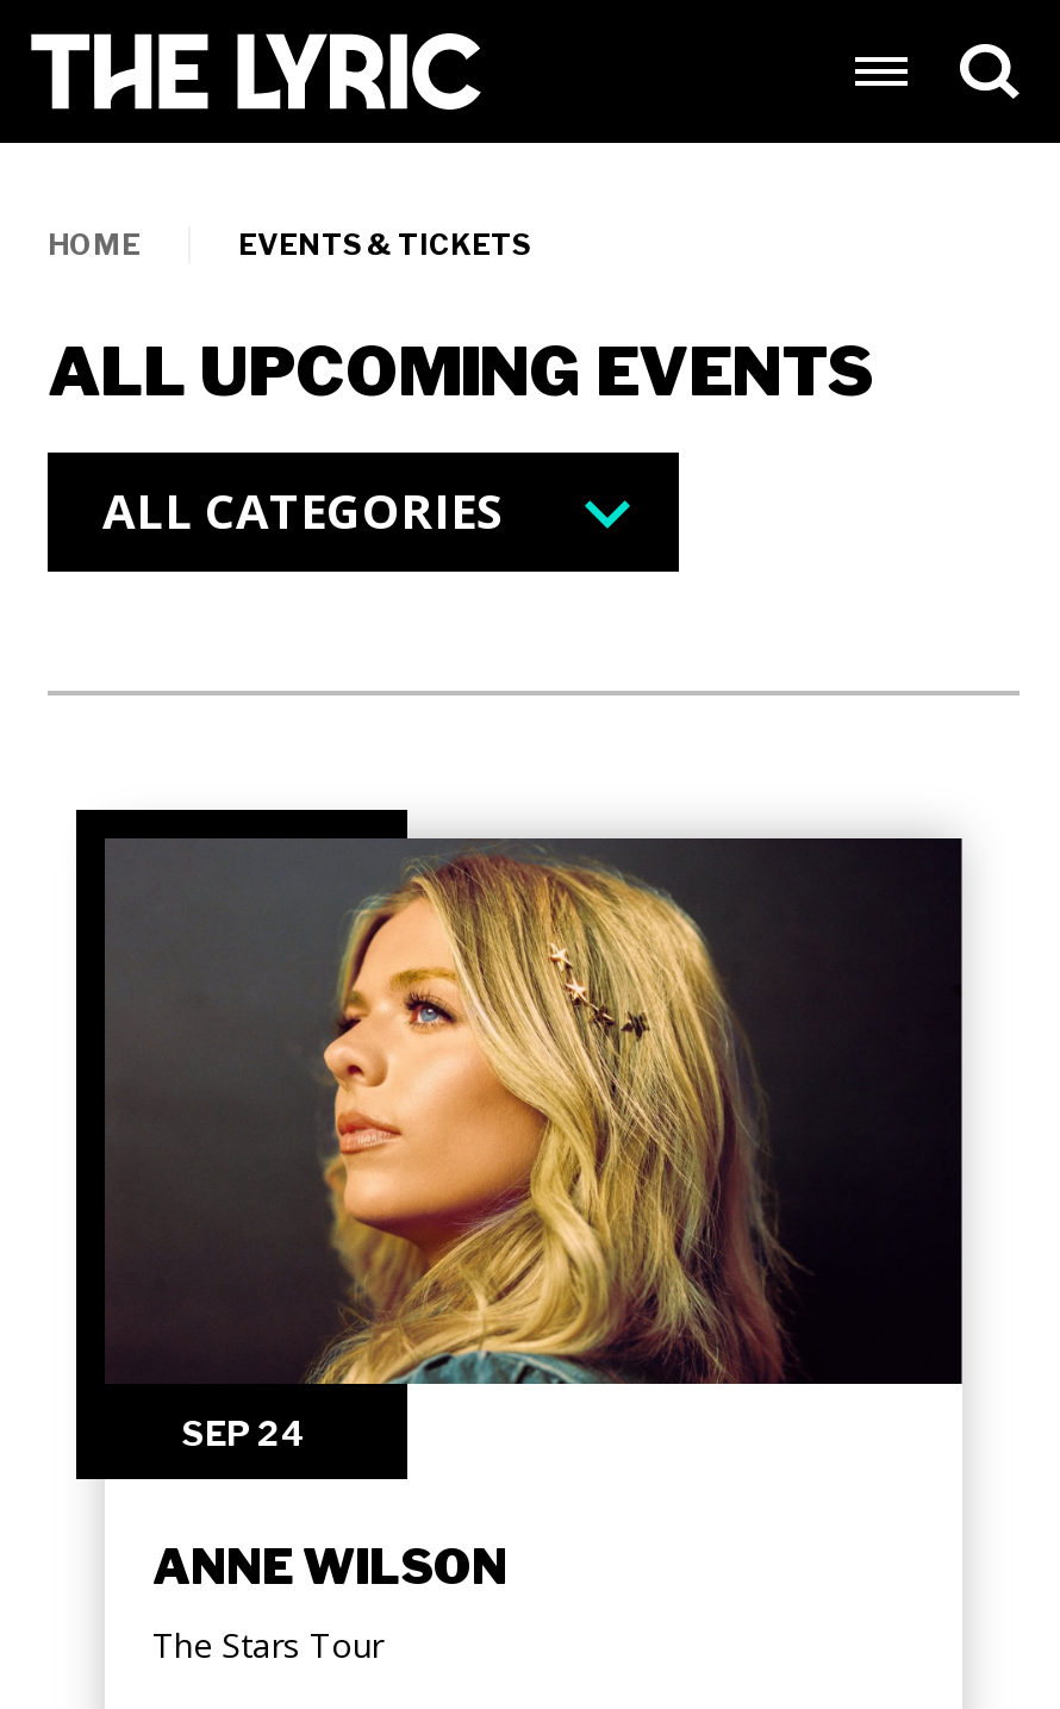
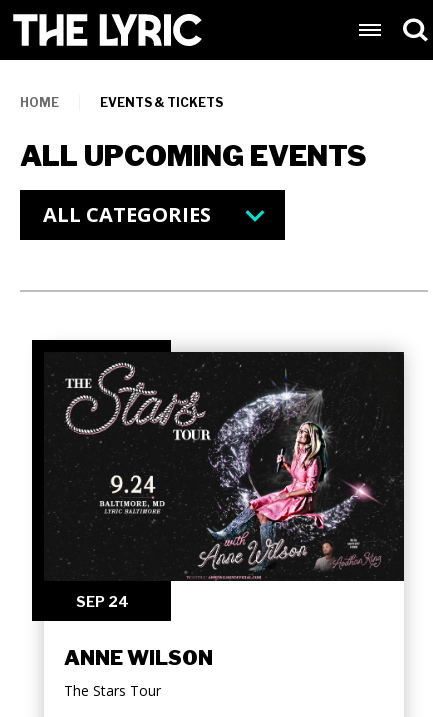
- [image]
+ [image]
